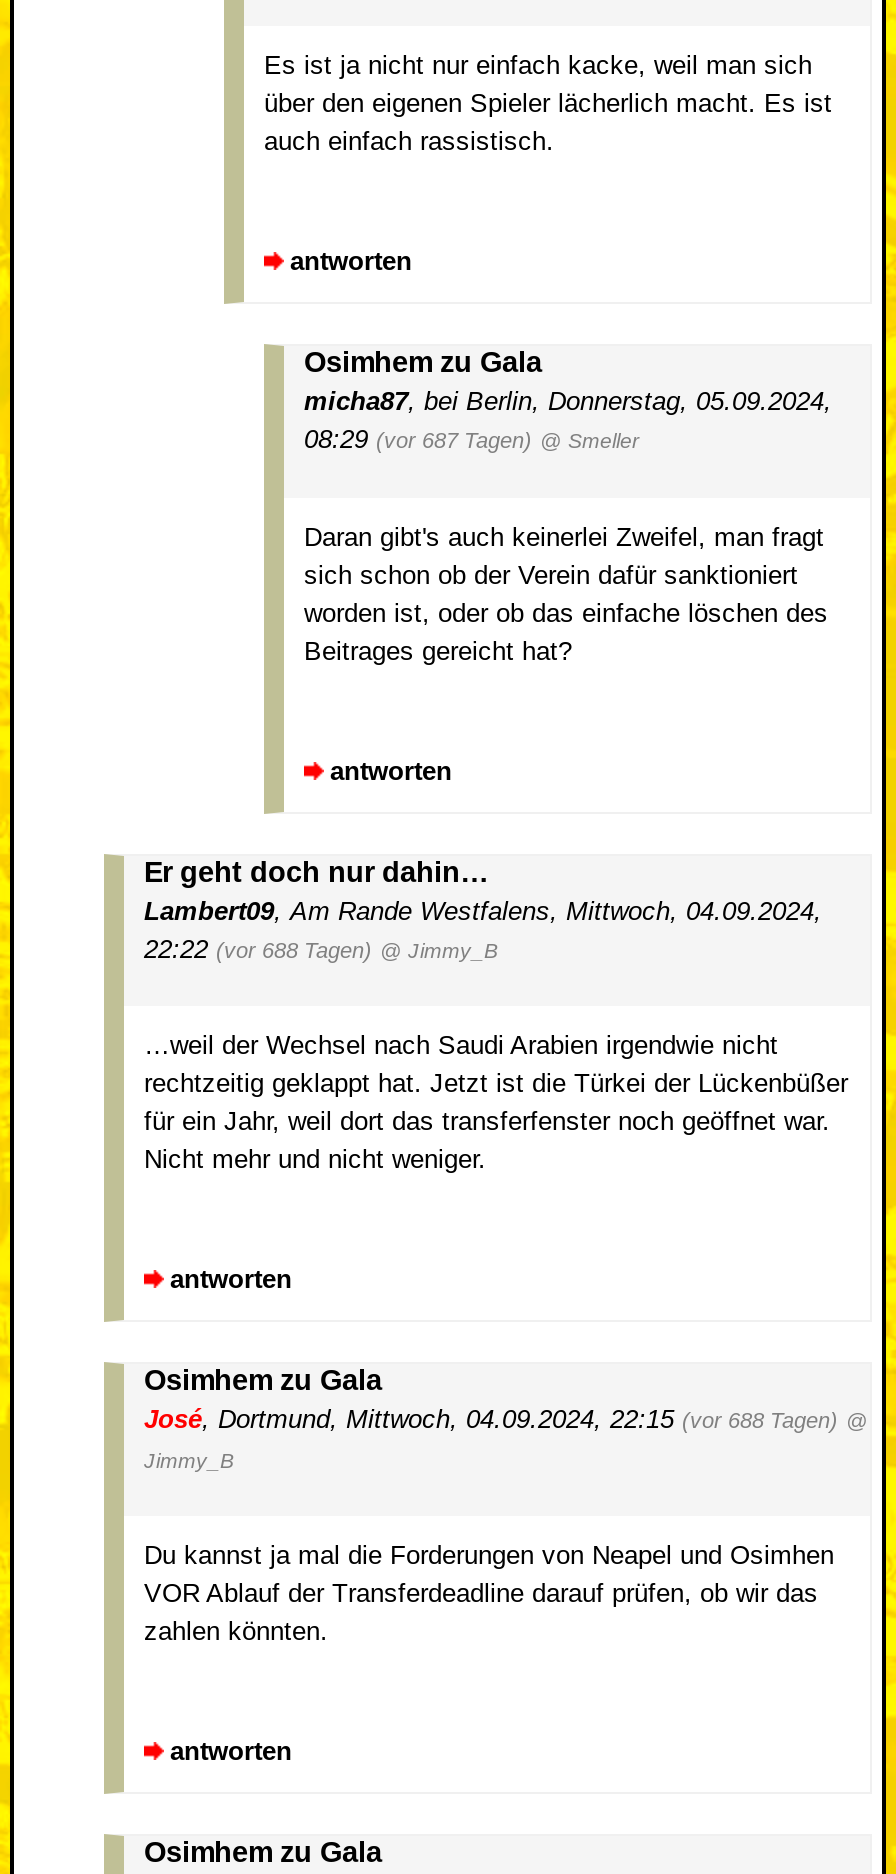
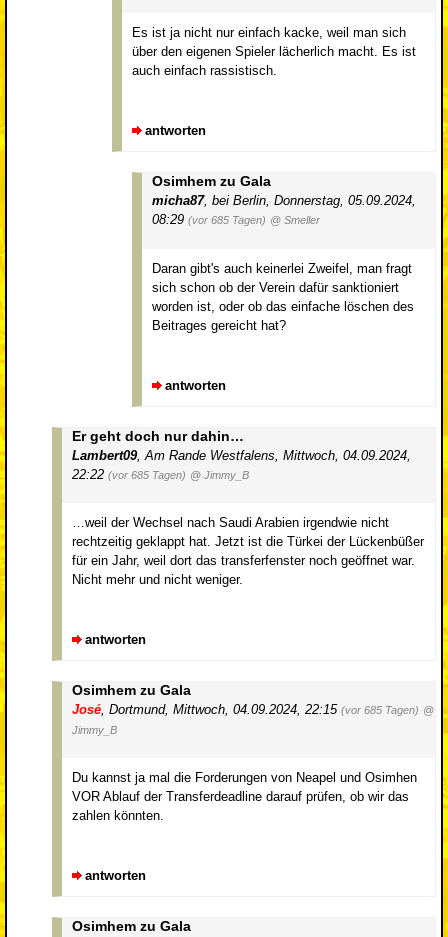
- 08:29 (vor 687 Tagen) @ Smeller
+ 08:29 (vor 685 Tagen) @ Smeller

- 22:22 (vor 688 Tagen) @ Jimmy_B
+ 22:22 (vor 685 Tagen) @ Jimmy_B

- José, Dortmund, Mittwoch, 04.09.2024, 22:15 (vor 688 Tagen) @
+ José, Dortmund, Mittwoch, 04.09.2024, 22:15 (vor 685 Tagen) @
